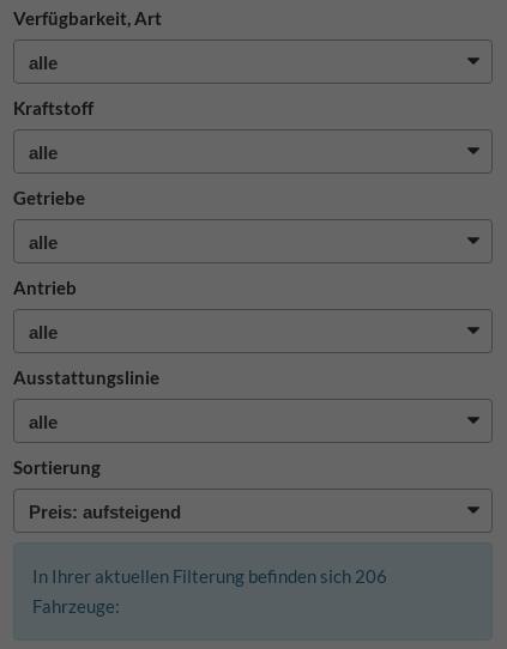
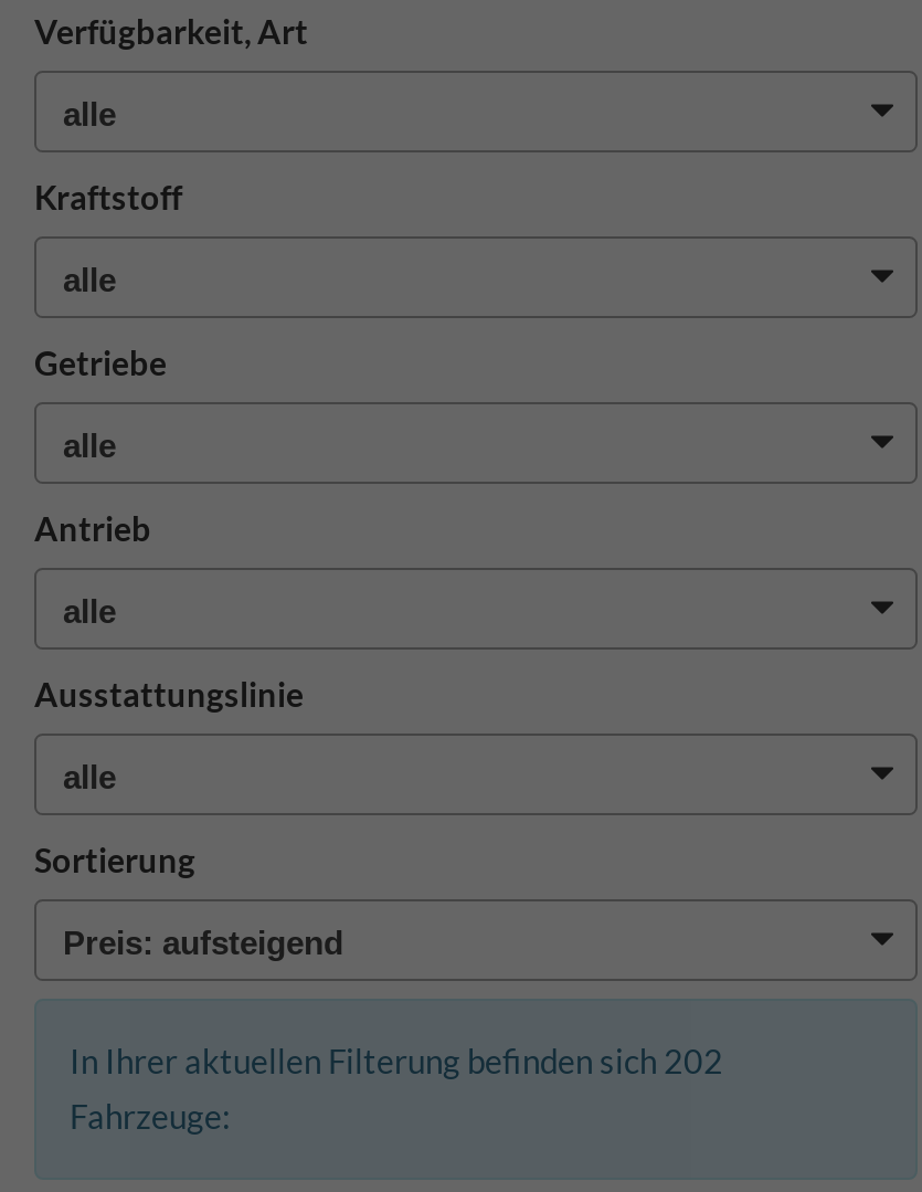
- In Ihrer aktuellen Filterung befinden sich 206
+ In Ihrer aktuellen Filterung befinden sich 202
